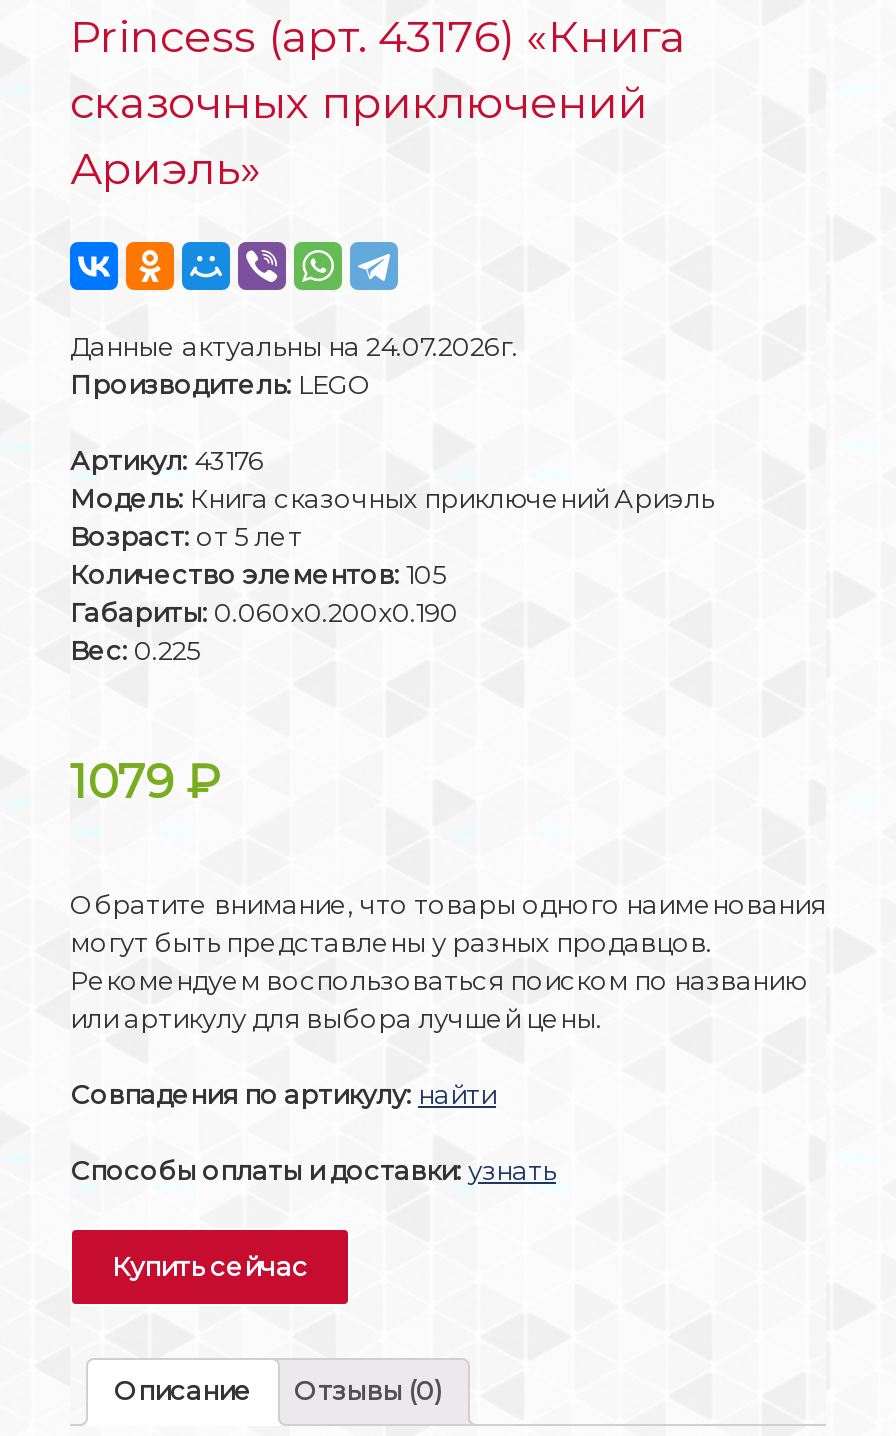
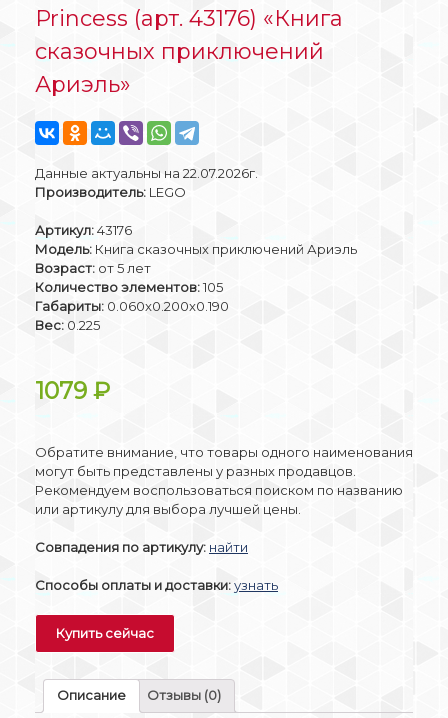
- Данные актуальны на 24.07.2026г.
+ Данные актуальны на 22.07.2026г.
